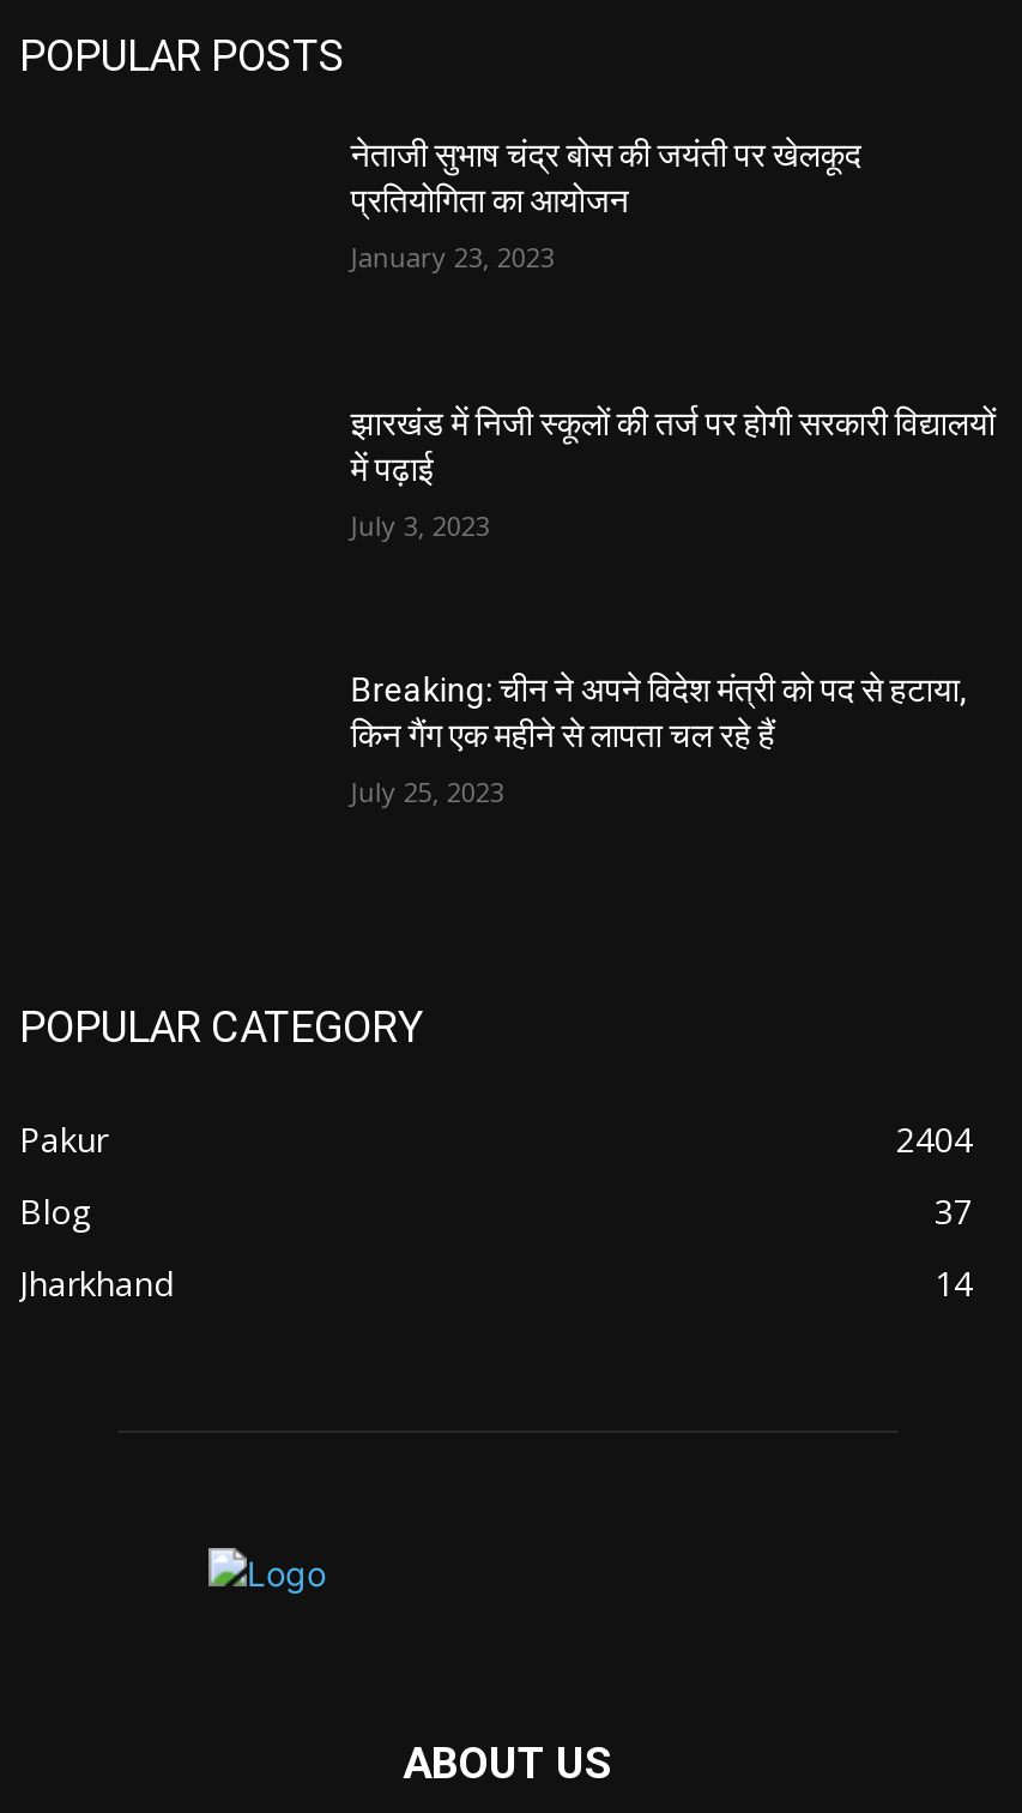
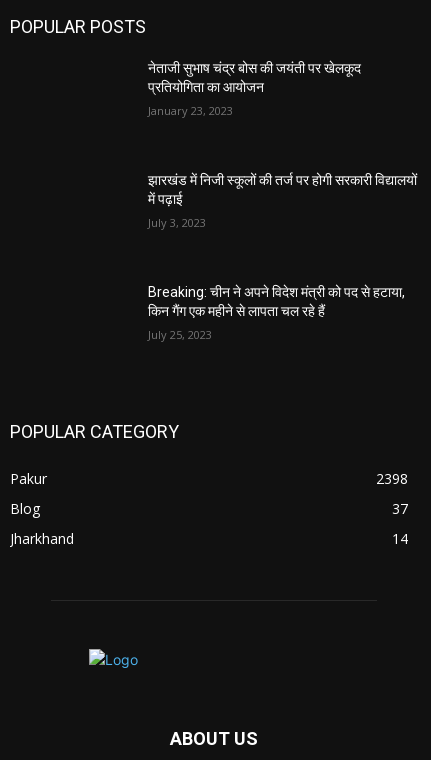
- 2404
+ 2398
